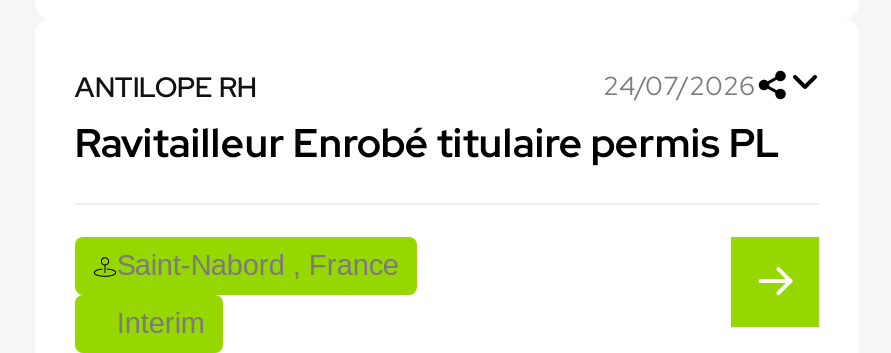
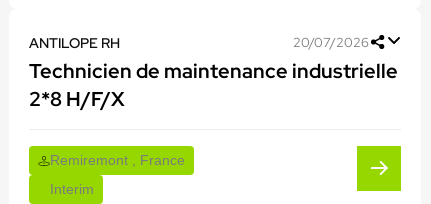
- 24/07/2026
- Ravitailleur Enrobé titulaire permis PL
+ 20/07/2026
+ Technicien de maintenance industrielle
+ 2*8 H/F/X

- Saint-Nabord , France
+ Remiremont , France
